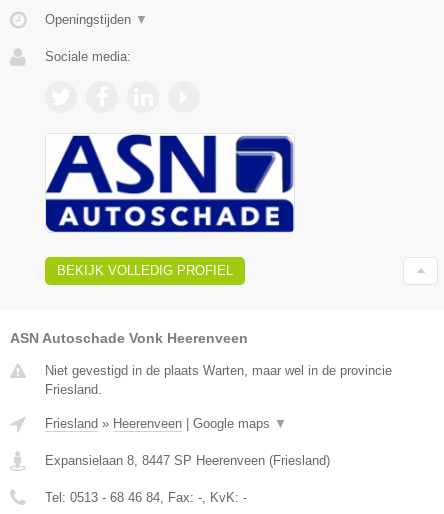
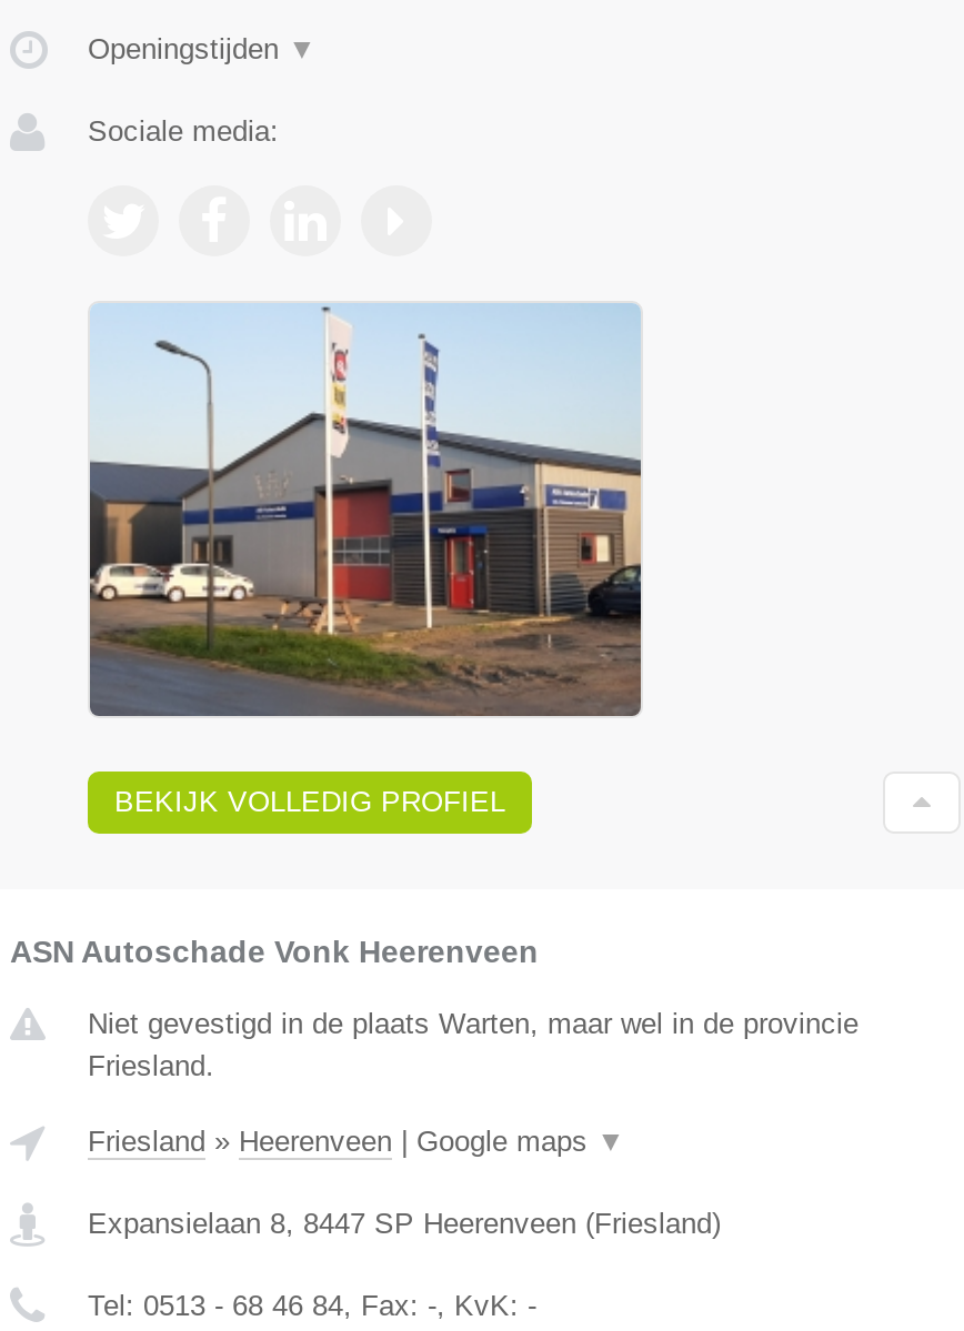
- [image]
+ [image]
